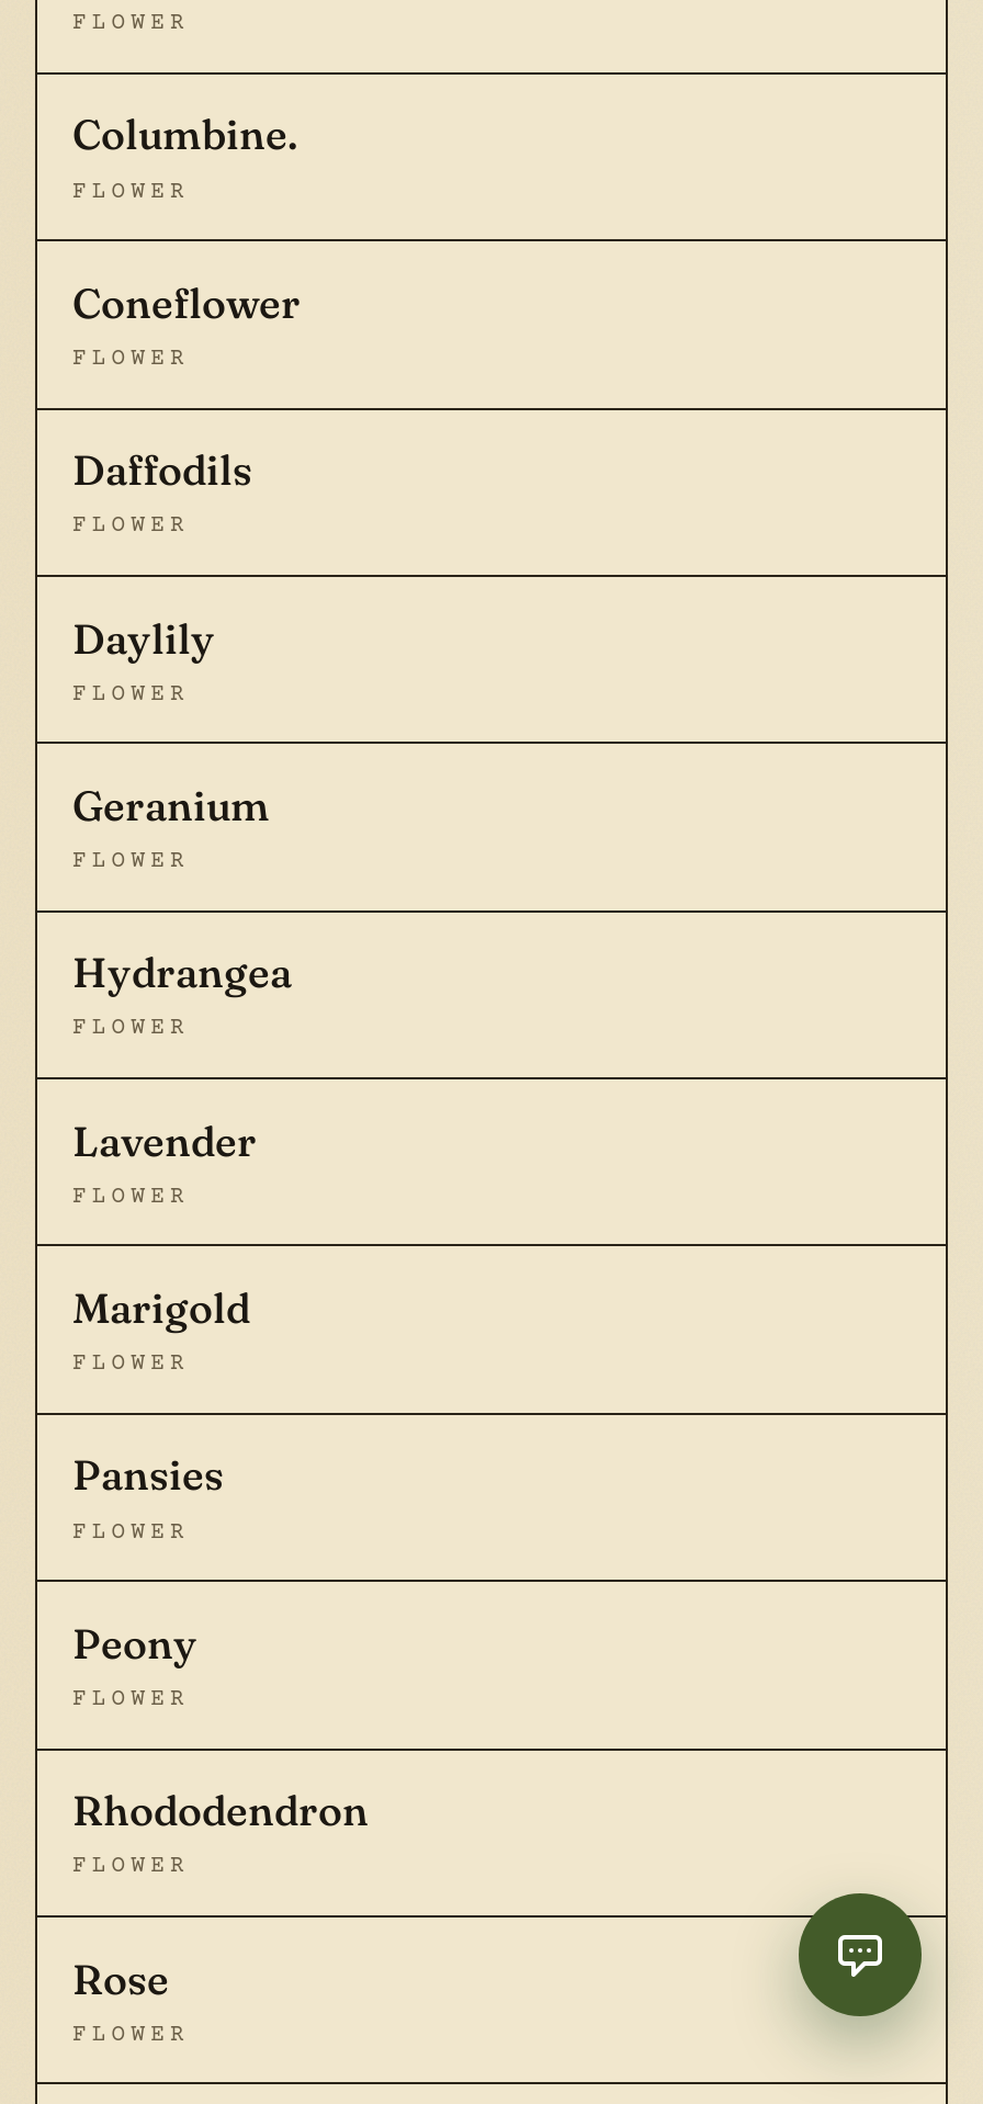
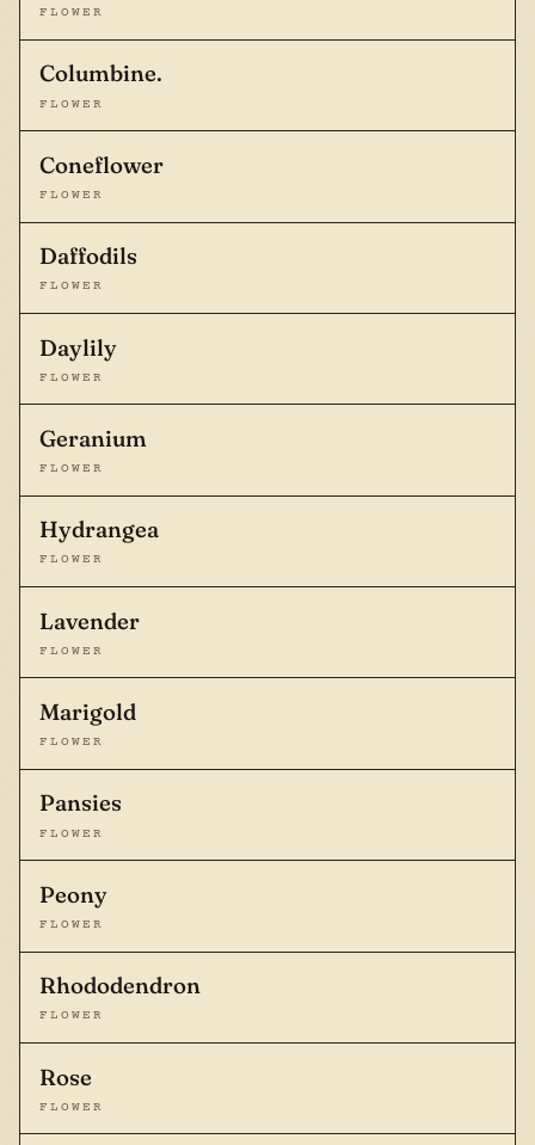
- [image]
